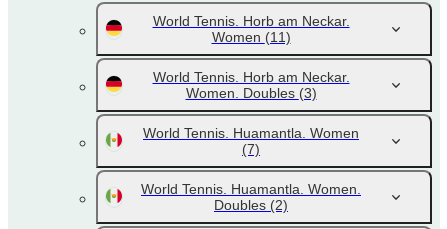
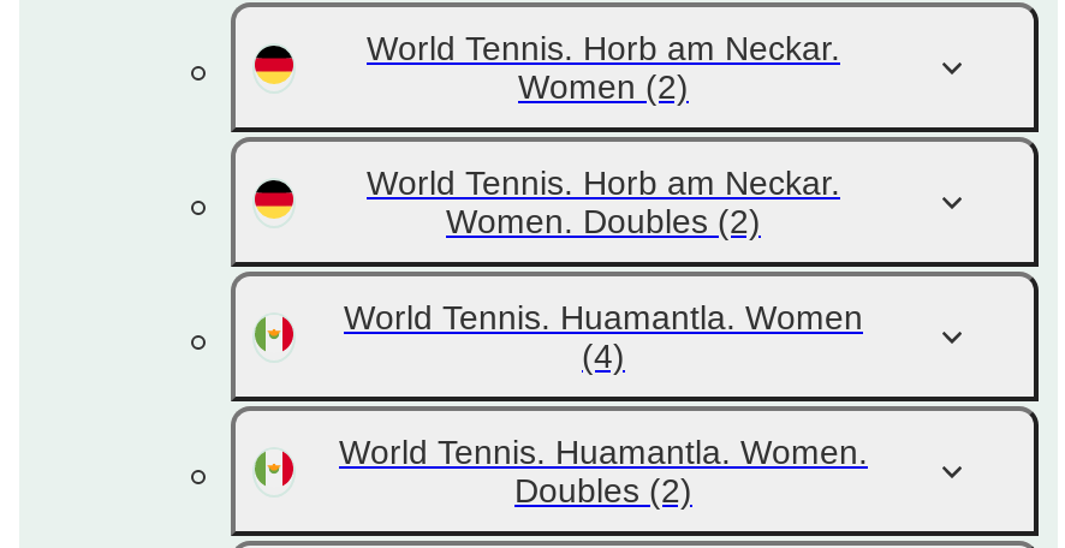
- Women (11)
+ Women (2)

- Women. Doubles (3)
+ Women. Doubles (2)

- (7)
+ (4)
